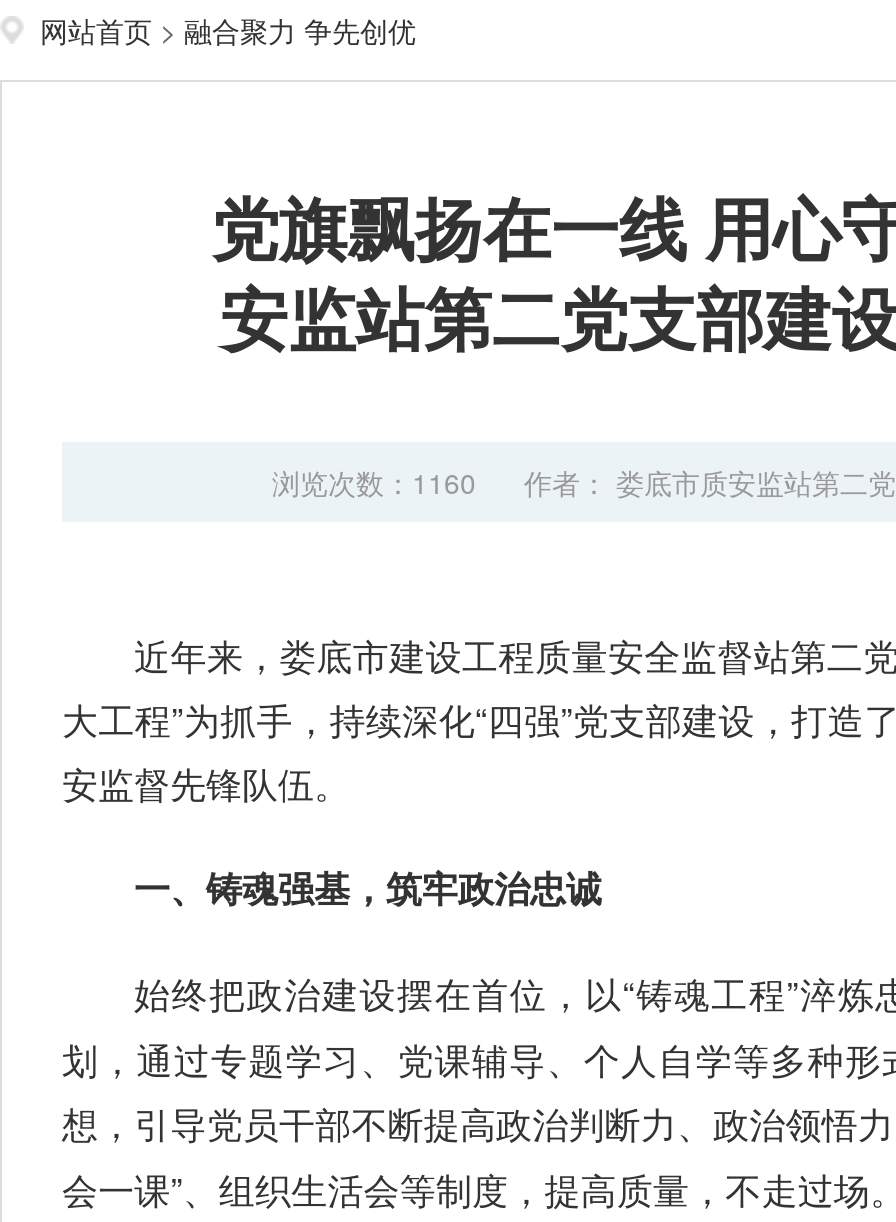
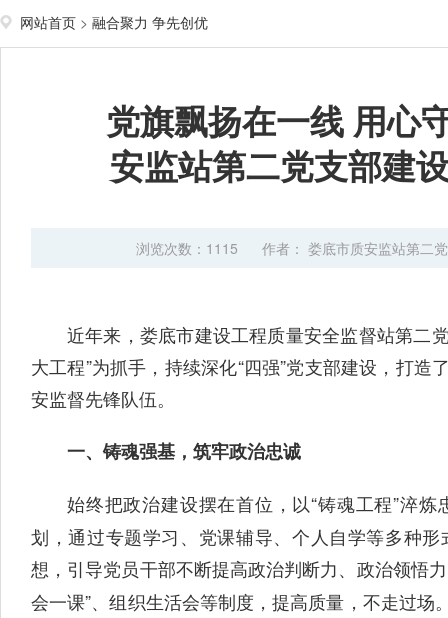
- 浏览次数：1160
+ 浏览次数：1115
